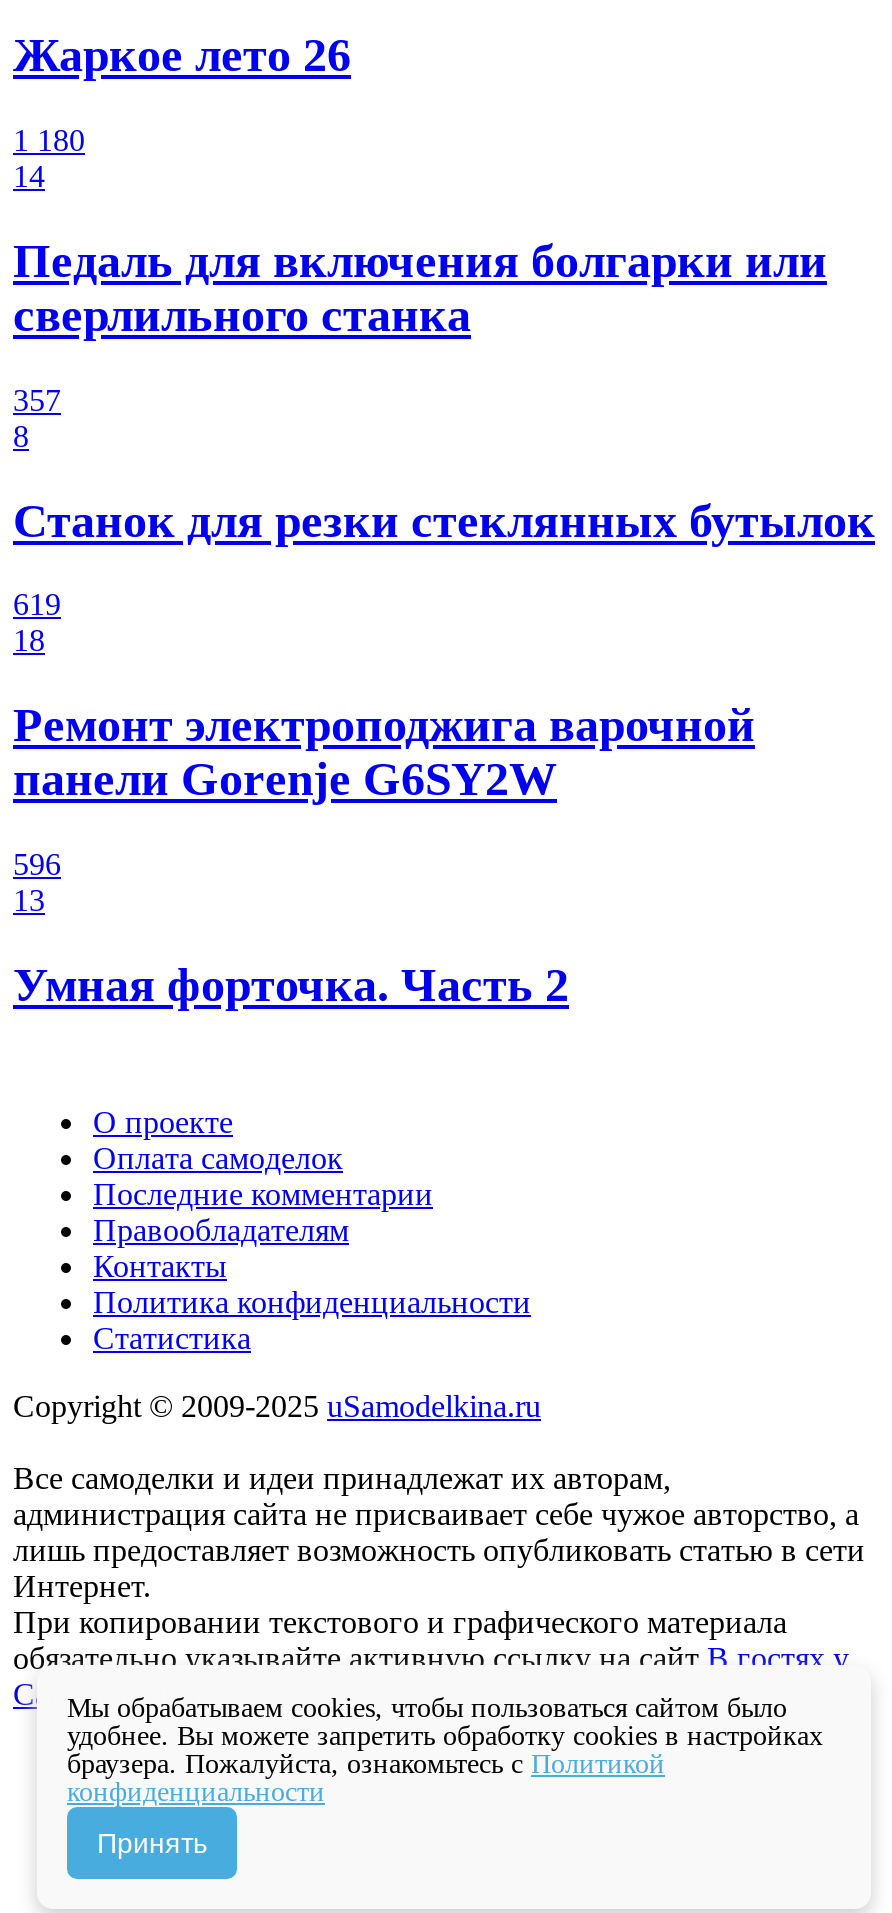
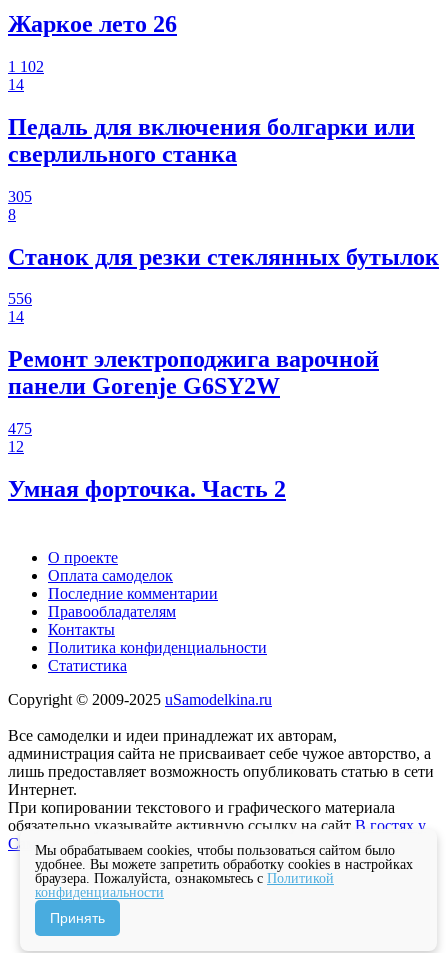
- 1 180
+ 1 102

- 357
+ 305

- 619
+ 556

- 18
+ 14

- 596
+ 475

- 13
+ 12
